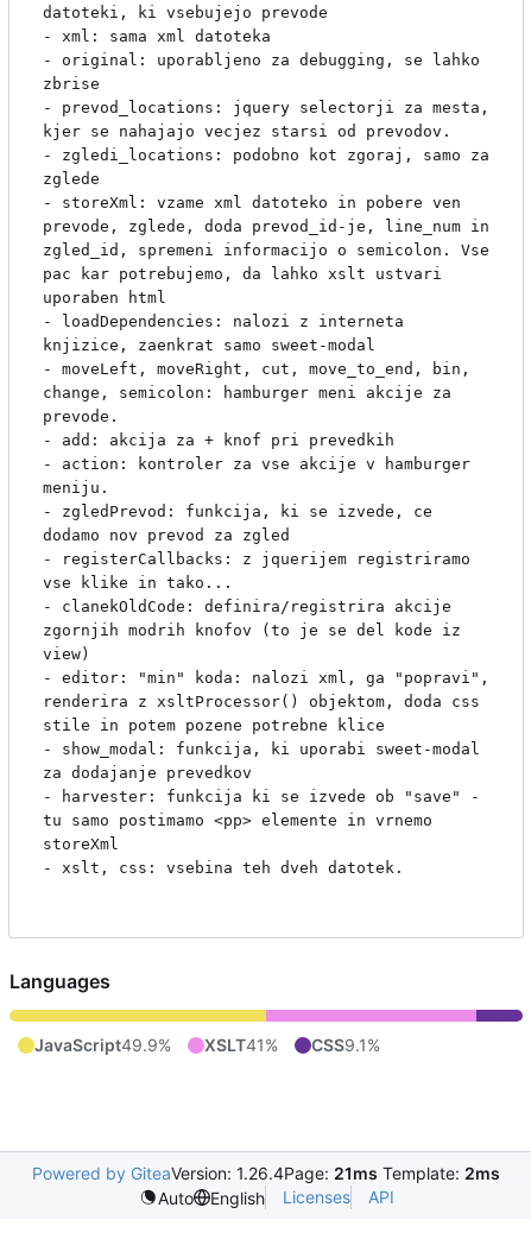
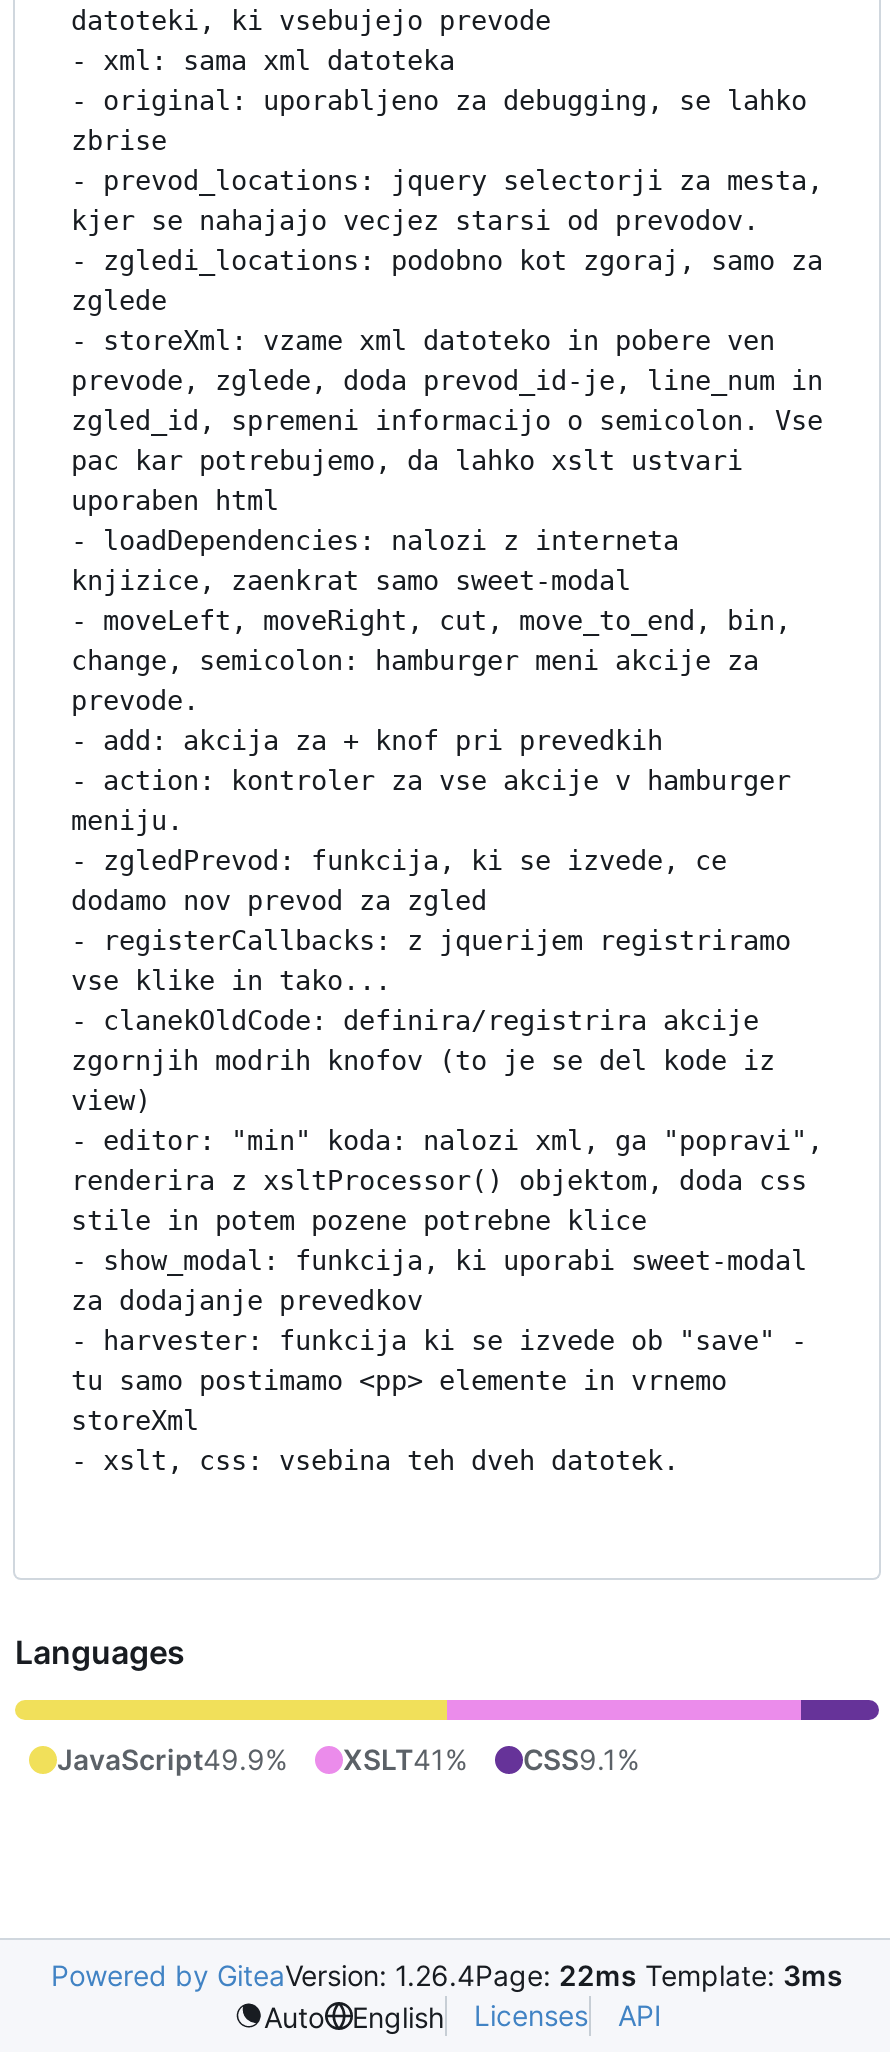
- Powered by GiteaVersion: 1.26.4Page: 21ms Template: 2ms
+ Powered by GiteaVersion: 1.26.4Page: 22ms Template: 3ms
